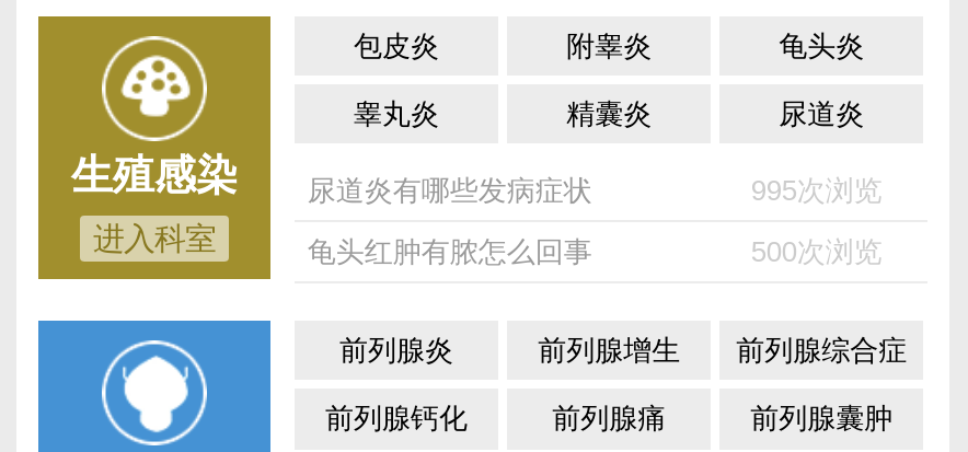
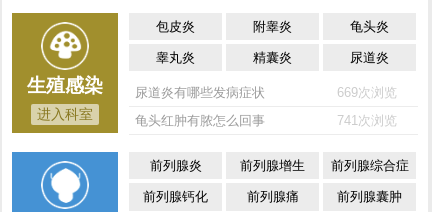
- 995次浏览
+ 669次浏览

- 500次浏览
+ 741次浏览
